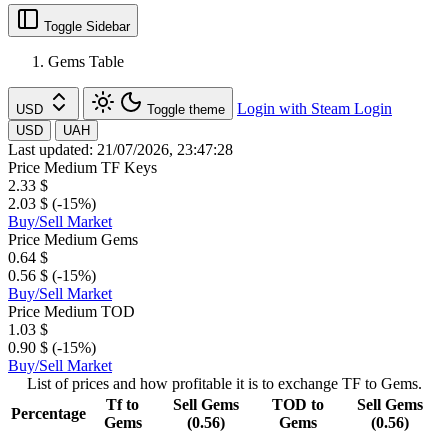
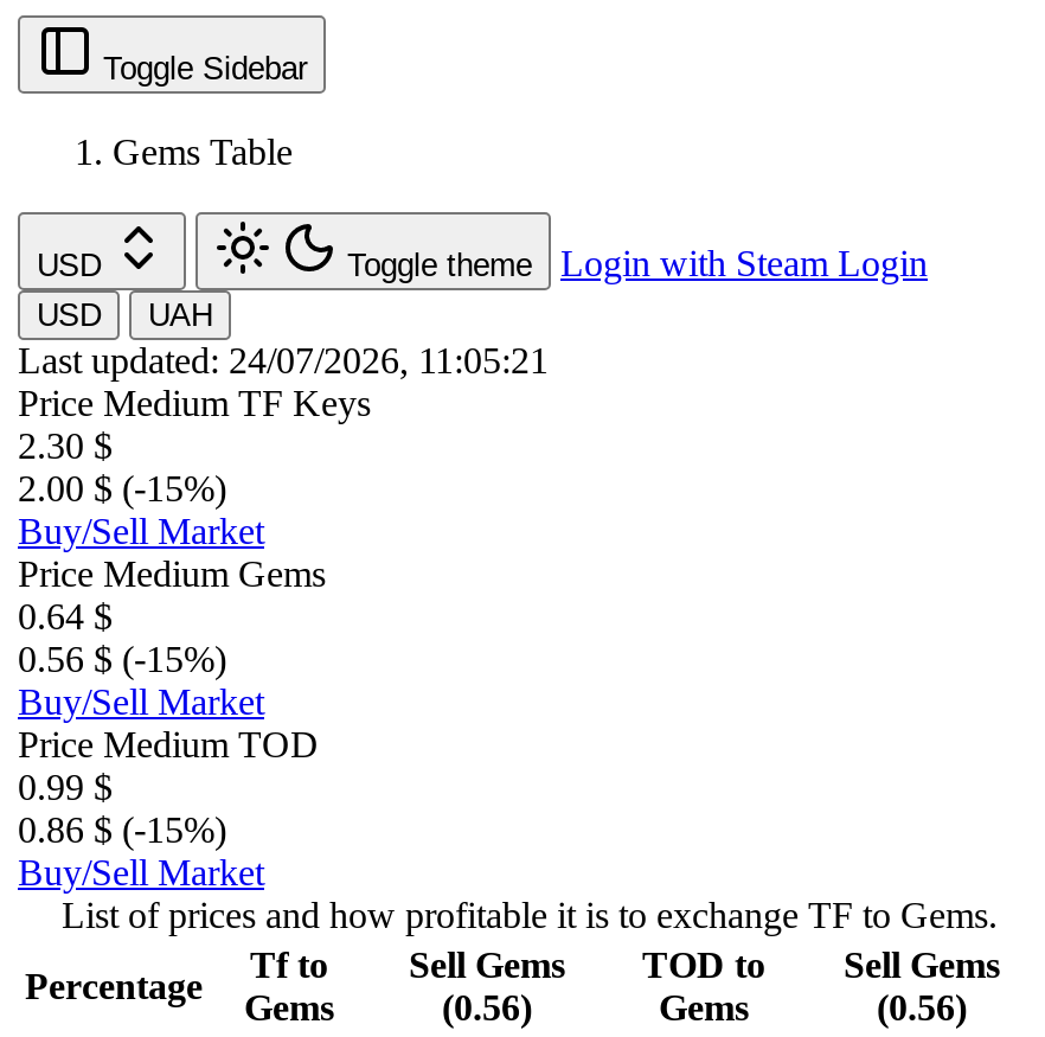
- Last updated: 21/07/2026, 23:47:28
+ Last updated: 24/07/2026, 11:05:21

- 2.33 $
+ 2.30 $

- 2.03 $ (-15%)
+ 2.00 $ (-15%)

- 1.03 $
+ 0.99 $

- 0.90 $ (-15%)
+ 0.86 $ (-15%)
